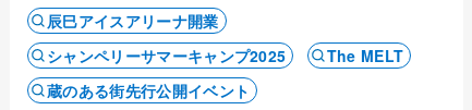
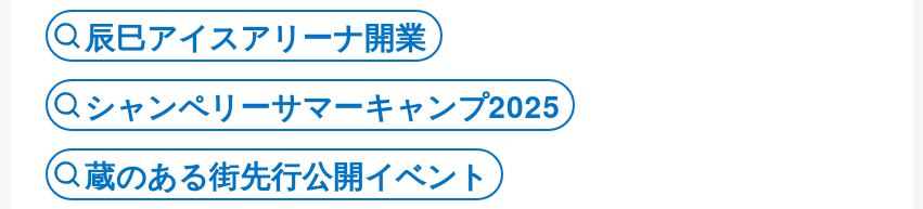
- The MELT
